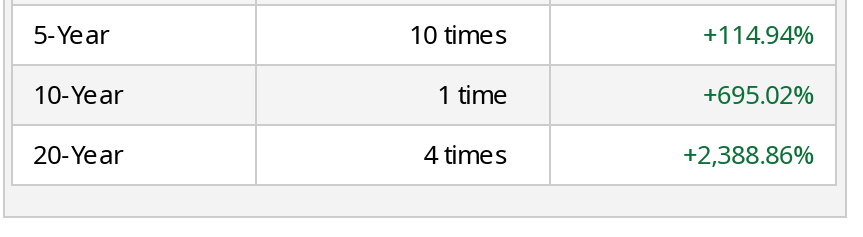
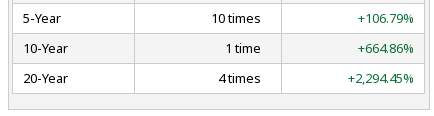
- +114.94%
+ +106.79%

- +695.02%
+ +664.86%

- +2,388.86%
+ +2,294.45%
